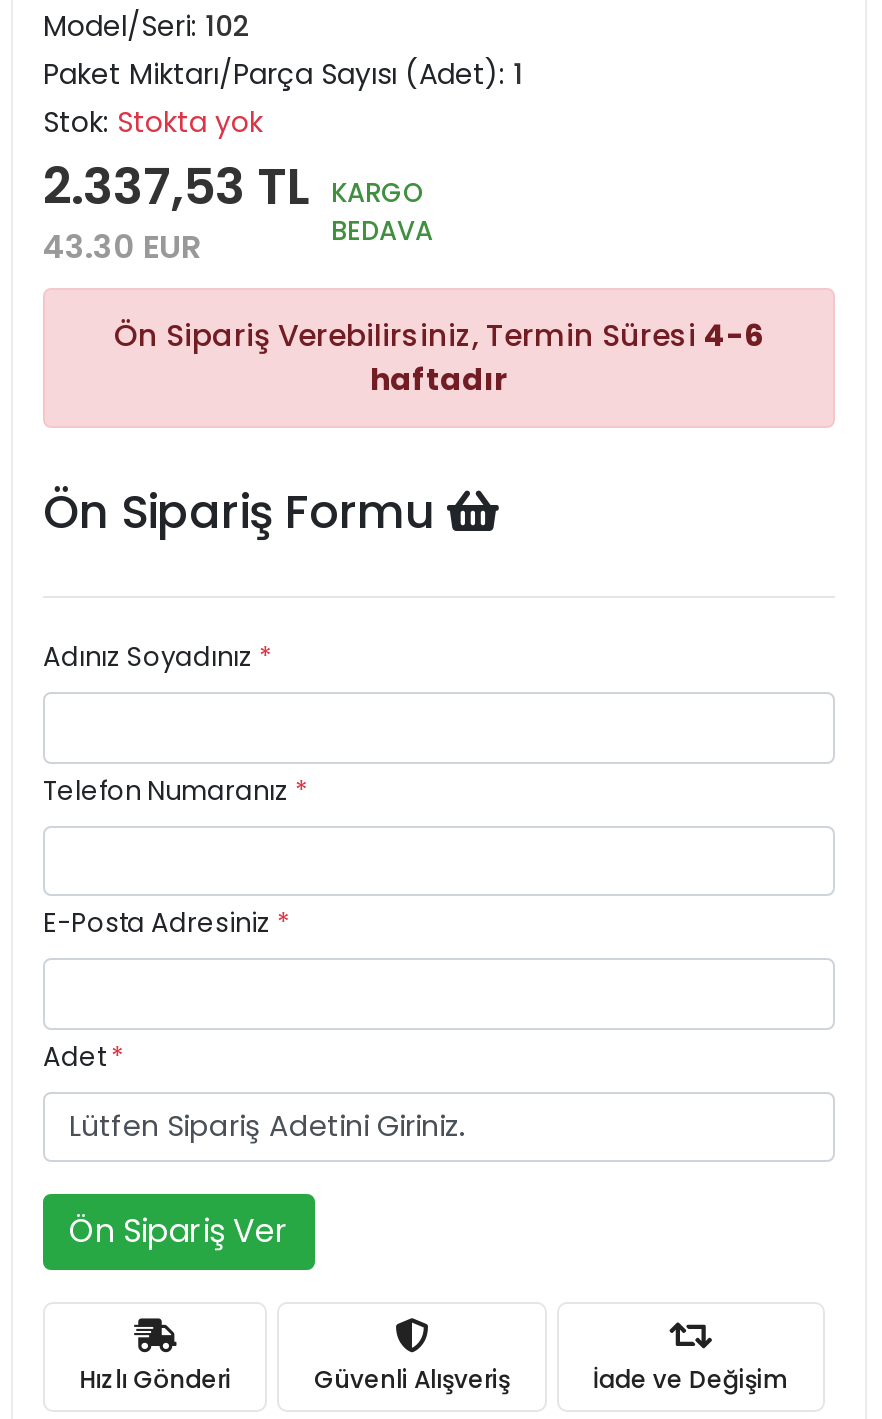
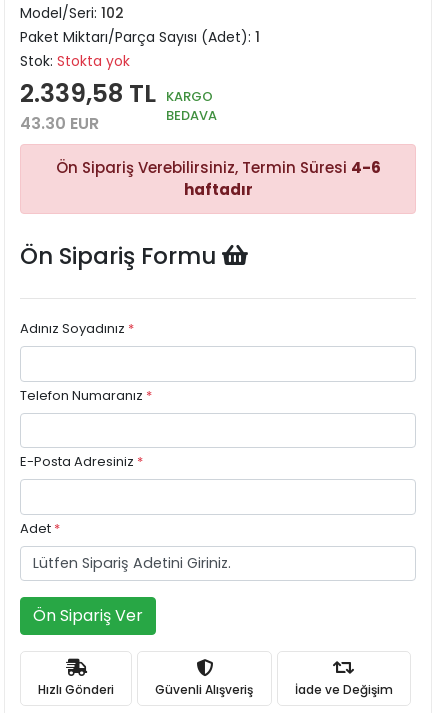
- 2.337,53 TL KARGO
+ 2.339,58 TL KARGO
